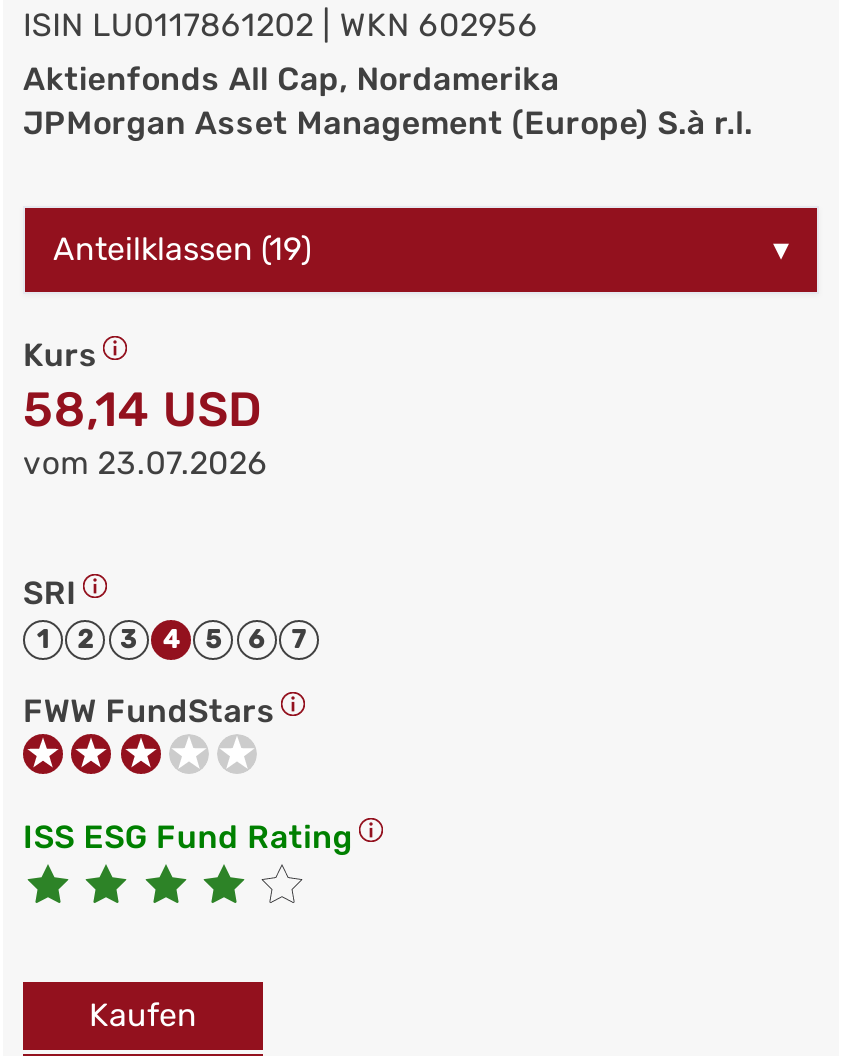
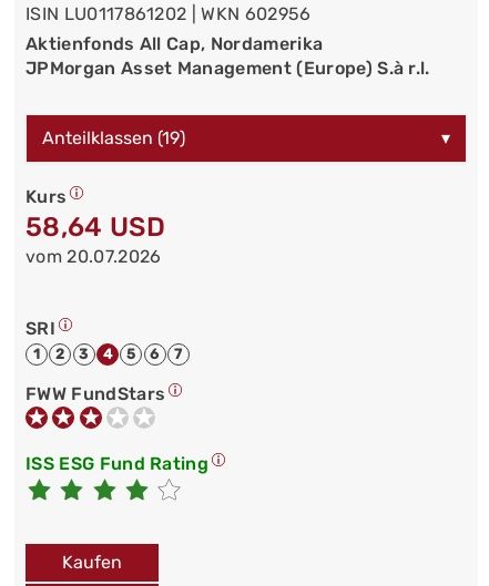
- 58,14 USD
+ 58,64 USD

- vom 23.07.2026
+ vom 20.07.2026
